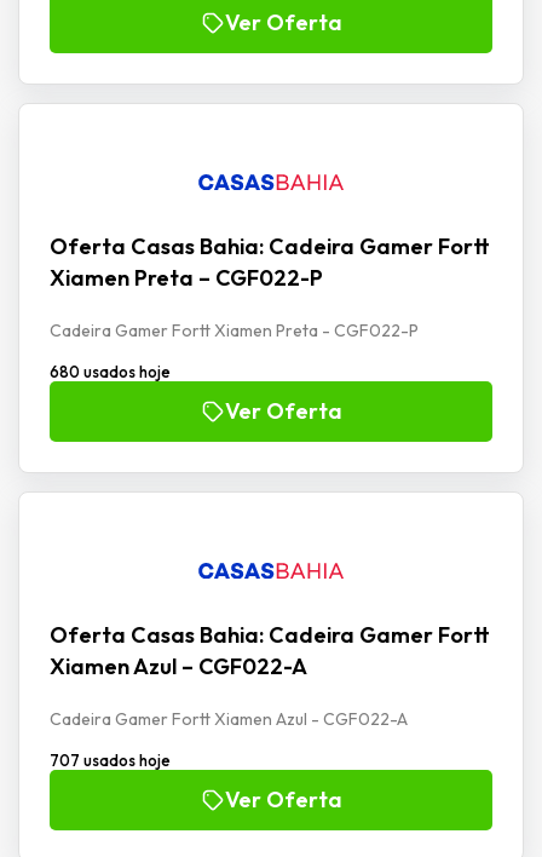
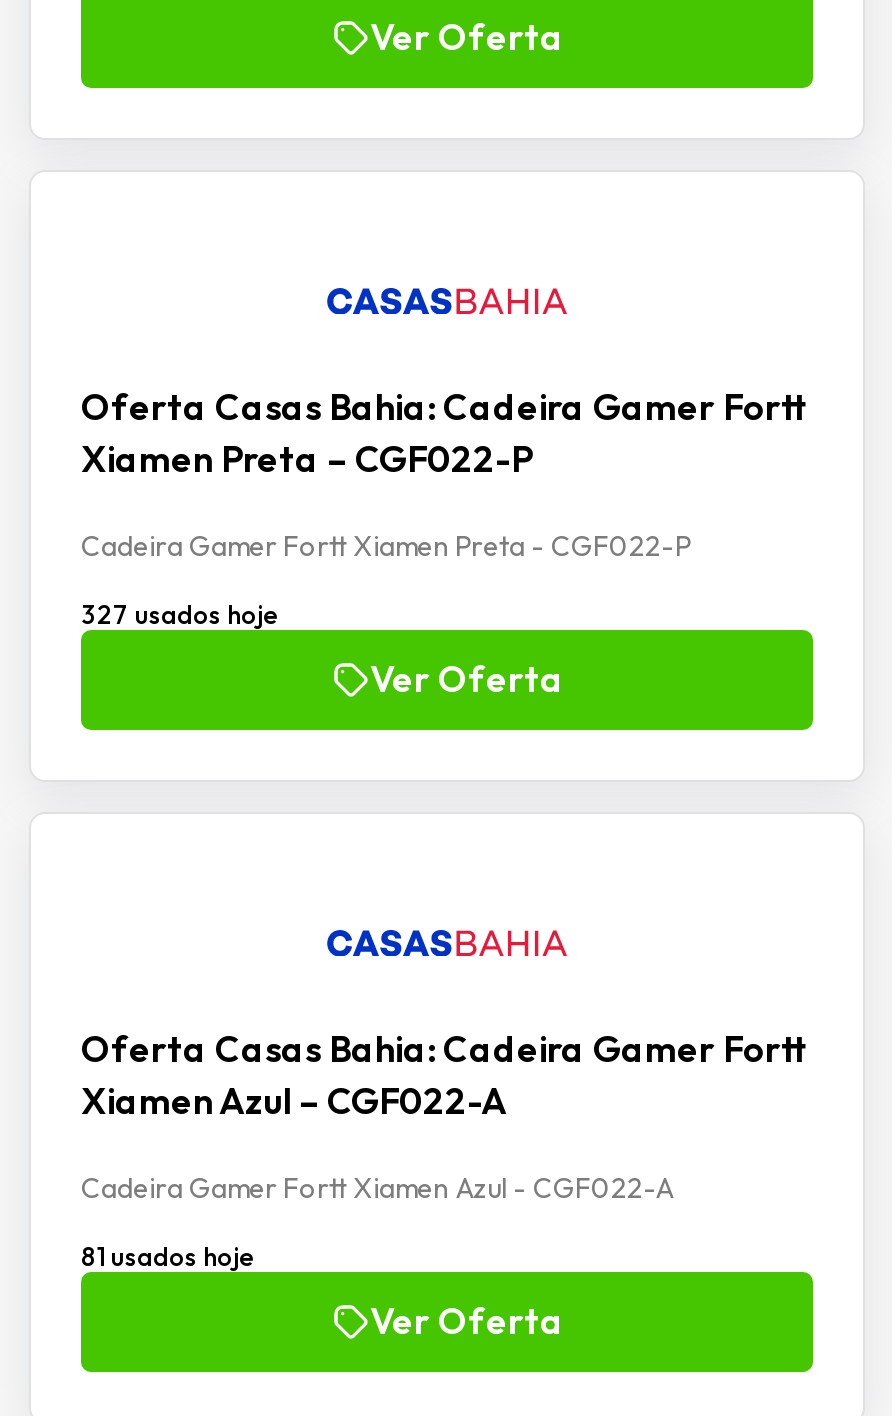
- 680 usados hoje
+ 327 usados hoje

- 707 usados hoje
+ 81 usados hoje
